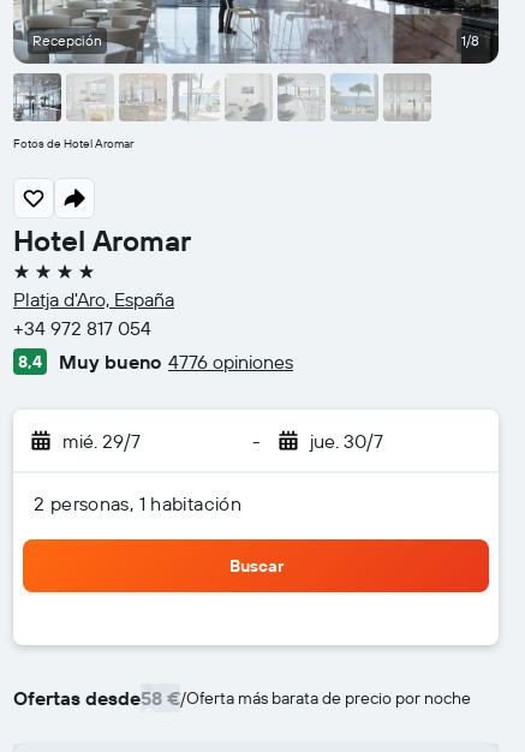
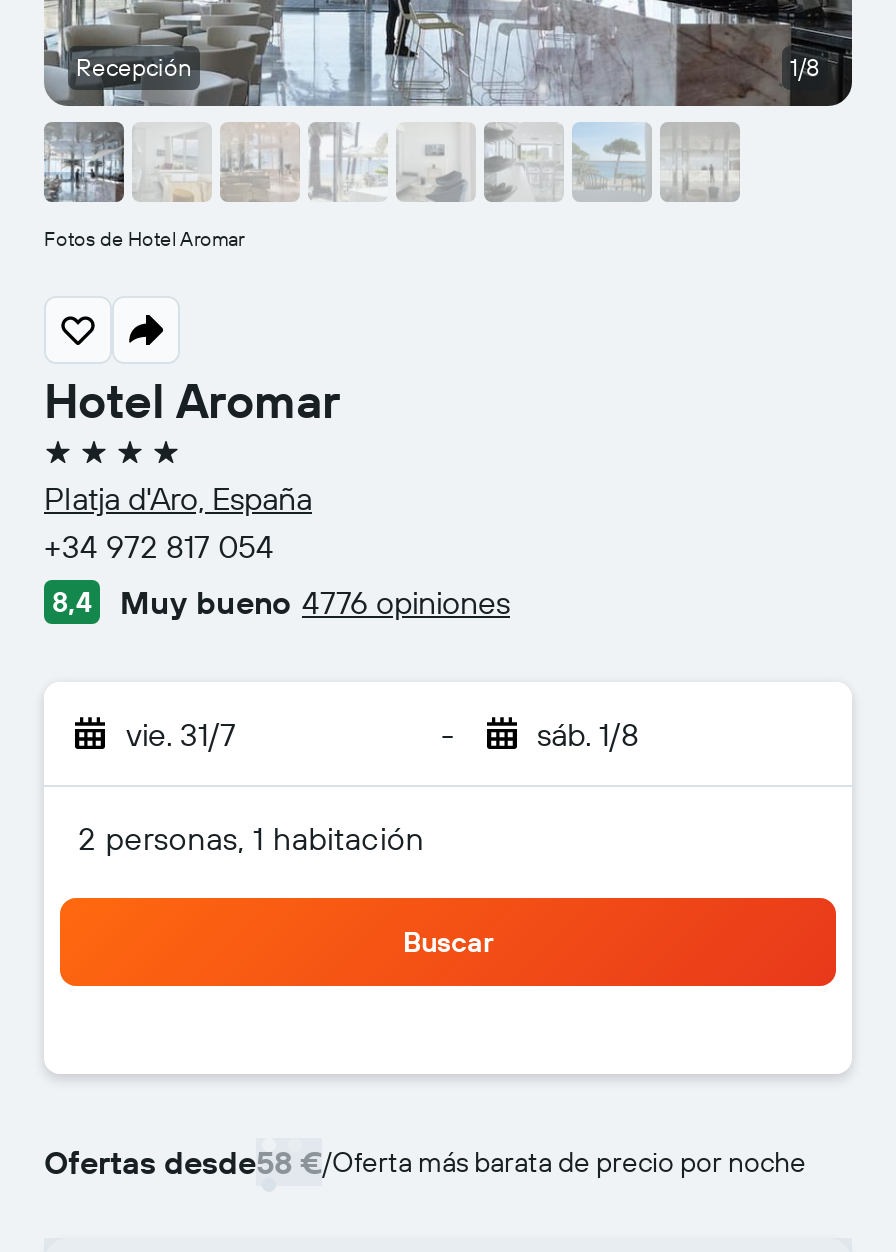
- mié. 29/7
+ vie. 31/7

- jue. 30/7
+ sáb. 1/8
